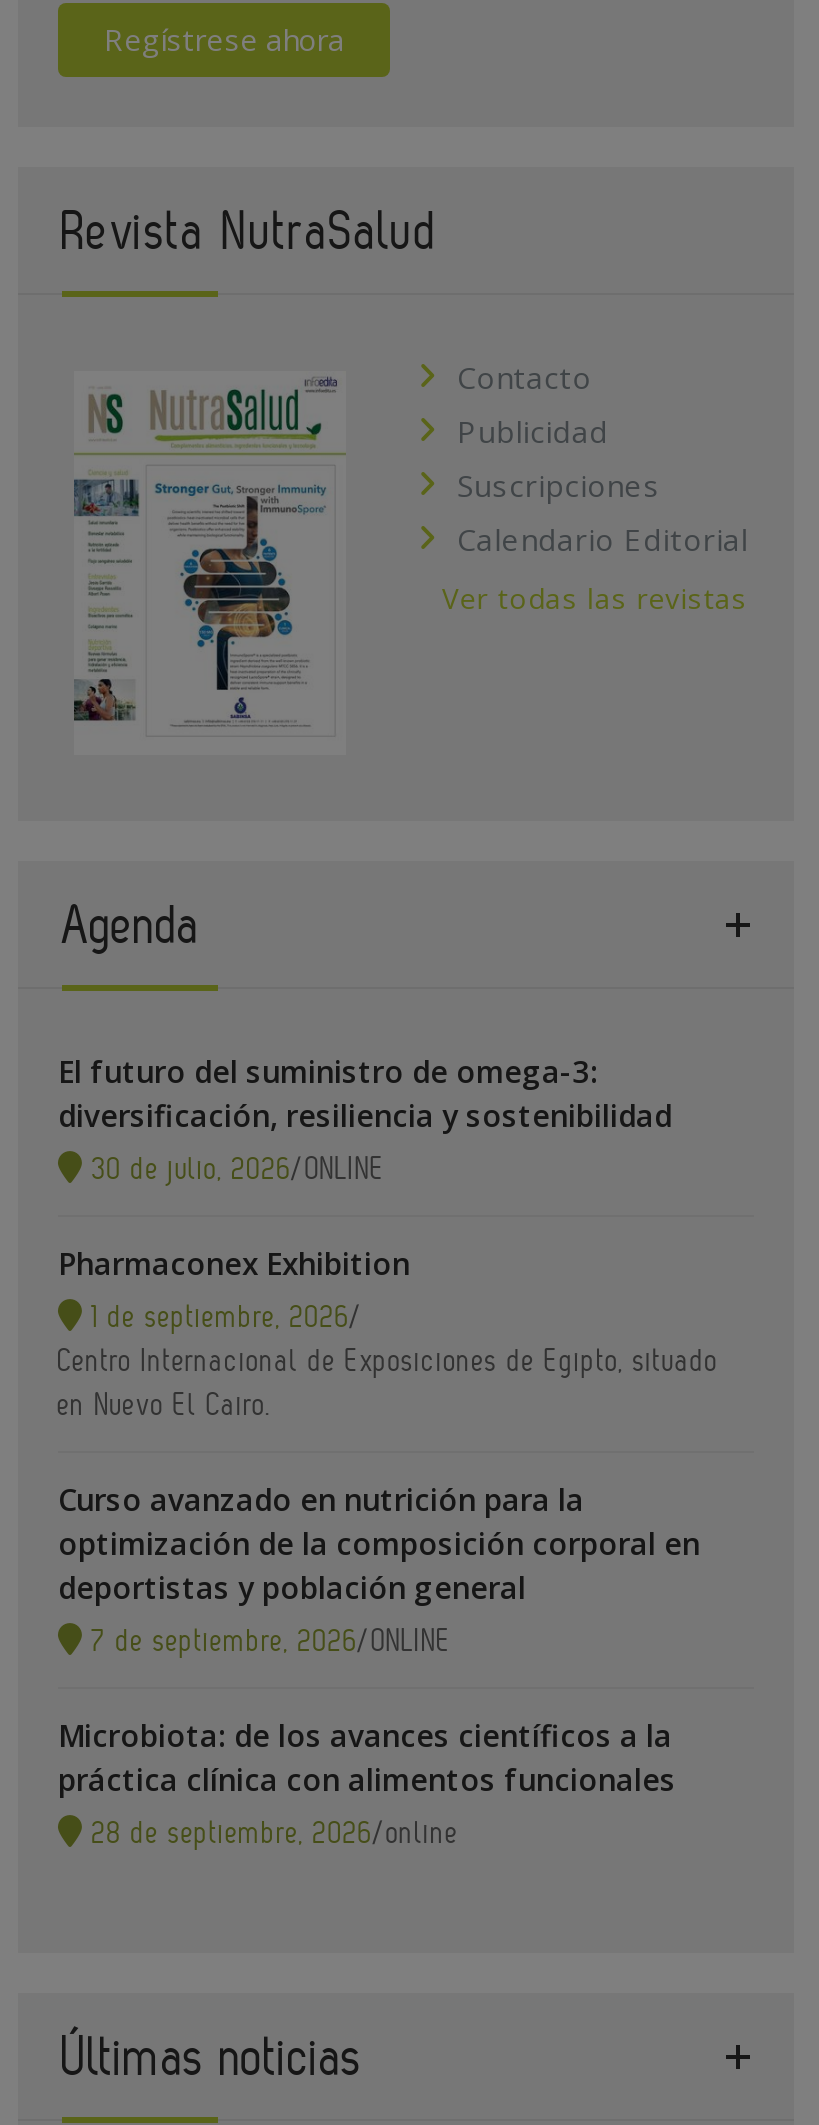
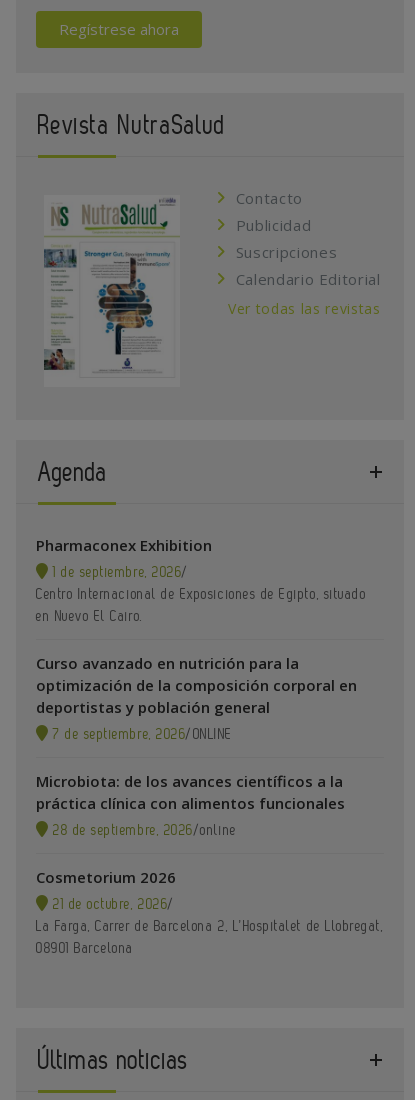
- El futuro del suministro de omega-3:
- diversificación, resiliencia y sostenibilidad
- 30 de julio, 2026/ONLINE

moved up: Pharmaconex Exhibition | 1 de septiembre, 2026/ | Centro Internacional de Exposiciones de Egipto, situado | ... | práctica clínica con alimentos funcionales | 28 de septiembre, 2026/online

+ Cosmetorium 2026
+ 21 de octubre, 2026/
+ La Farga, Carrer de Barcelona 2, L’Hospitalet de Llobregat,
+ 08901 Barcelona
